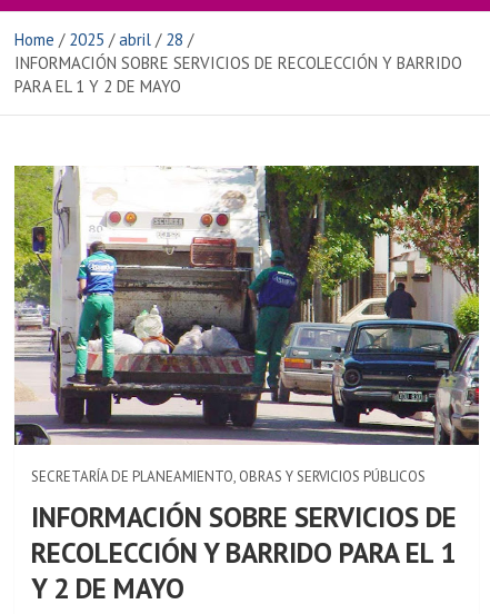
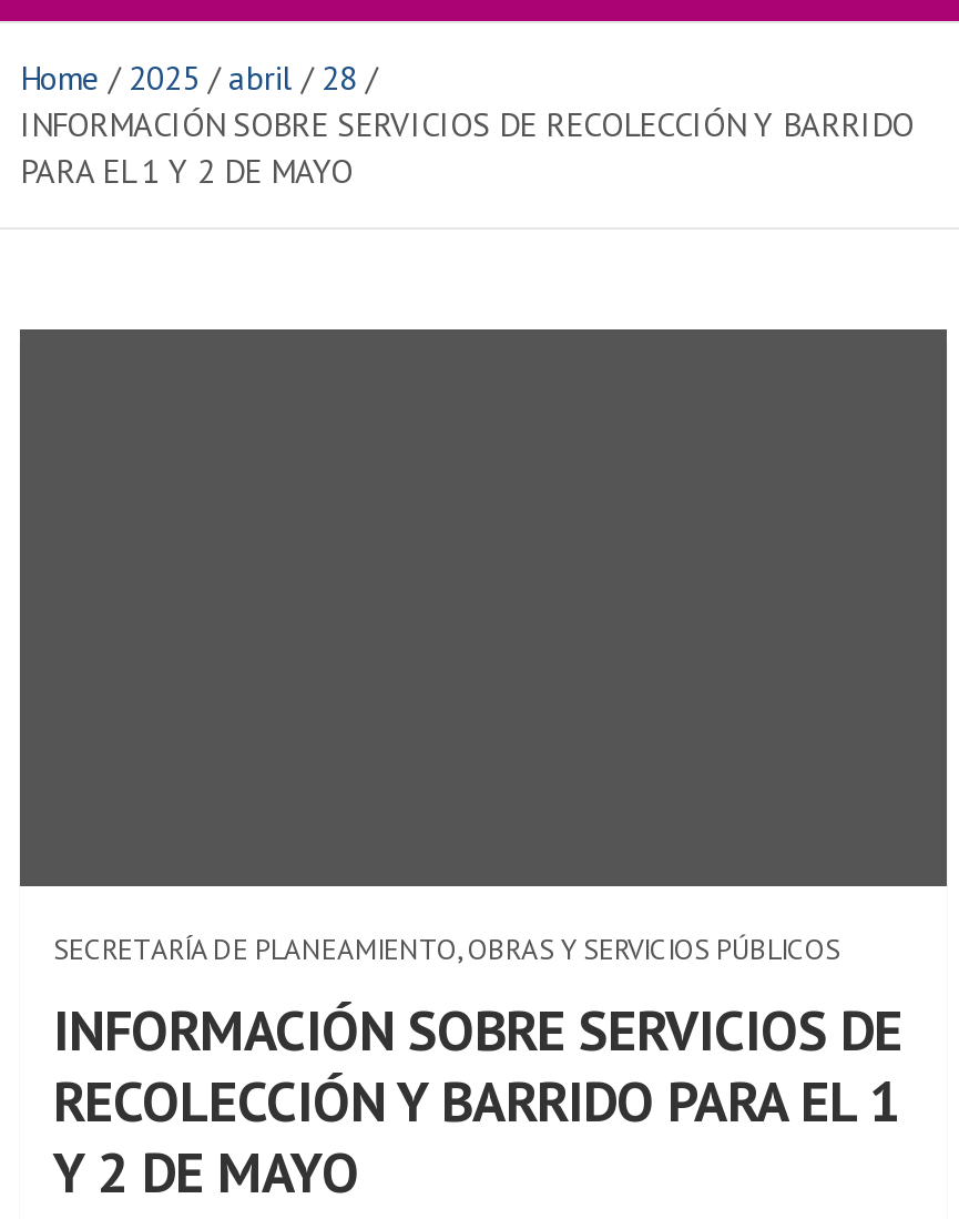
- [image]
